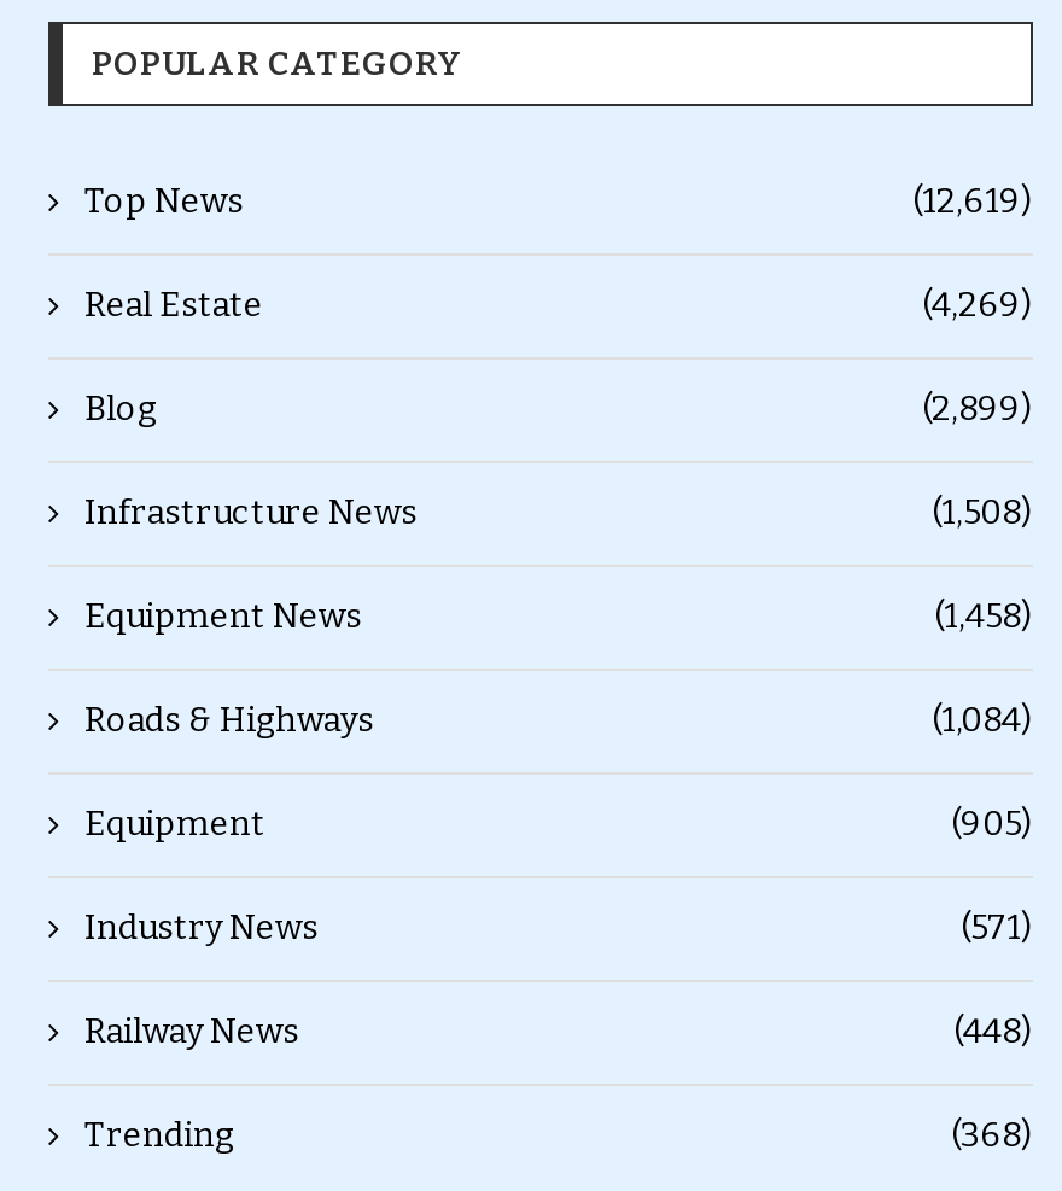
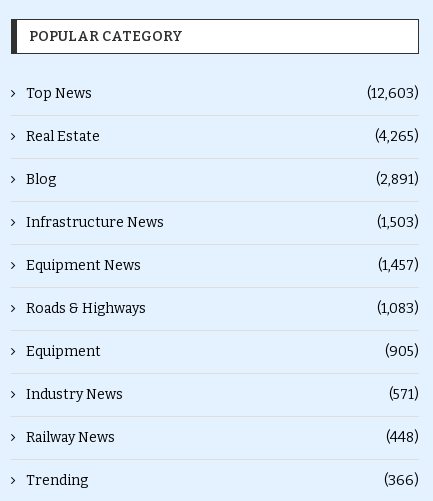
- (12,619)
+ (12,603)

- (4,269)
+ (4,265)

- (2,899)
+ (2,891)

- (1,508)
+ (1,503)

- (1,458)
+ (1,457)

- (1,084)
+ (1,083)

- (368)
+ (366)
